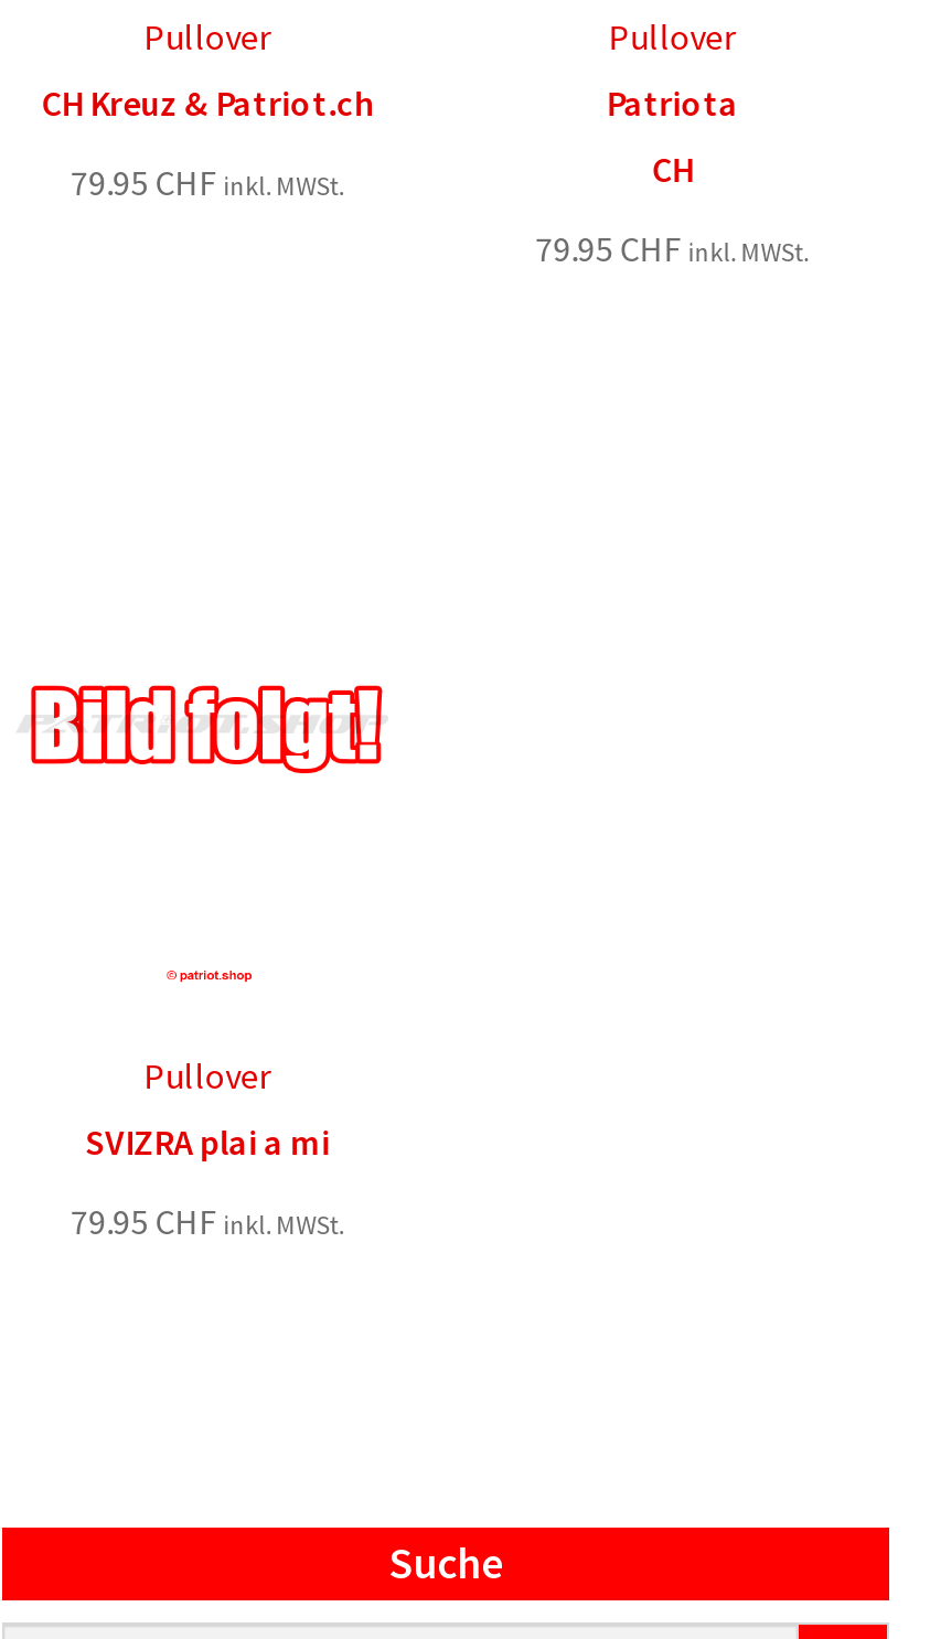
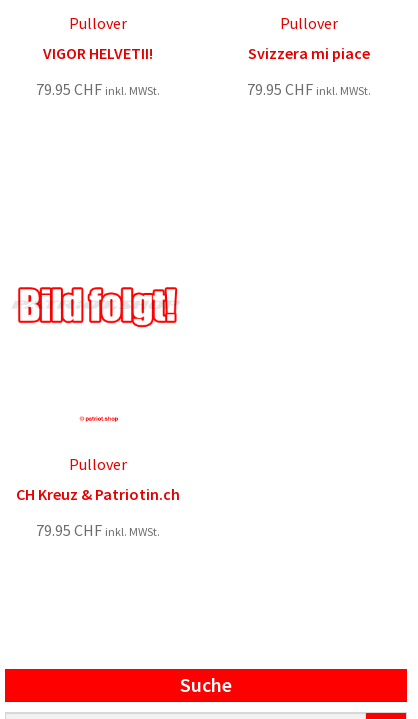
- CH Kreuz & Patriot.ch
+ VIGOR HELVETII!

- Patriota
- CH
+ Svizzera mi piace

- SVIZRA plai a mi
+ CH Kreuz & Patriotin.ch
